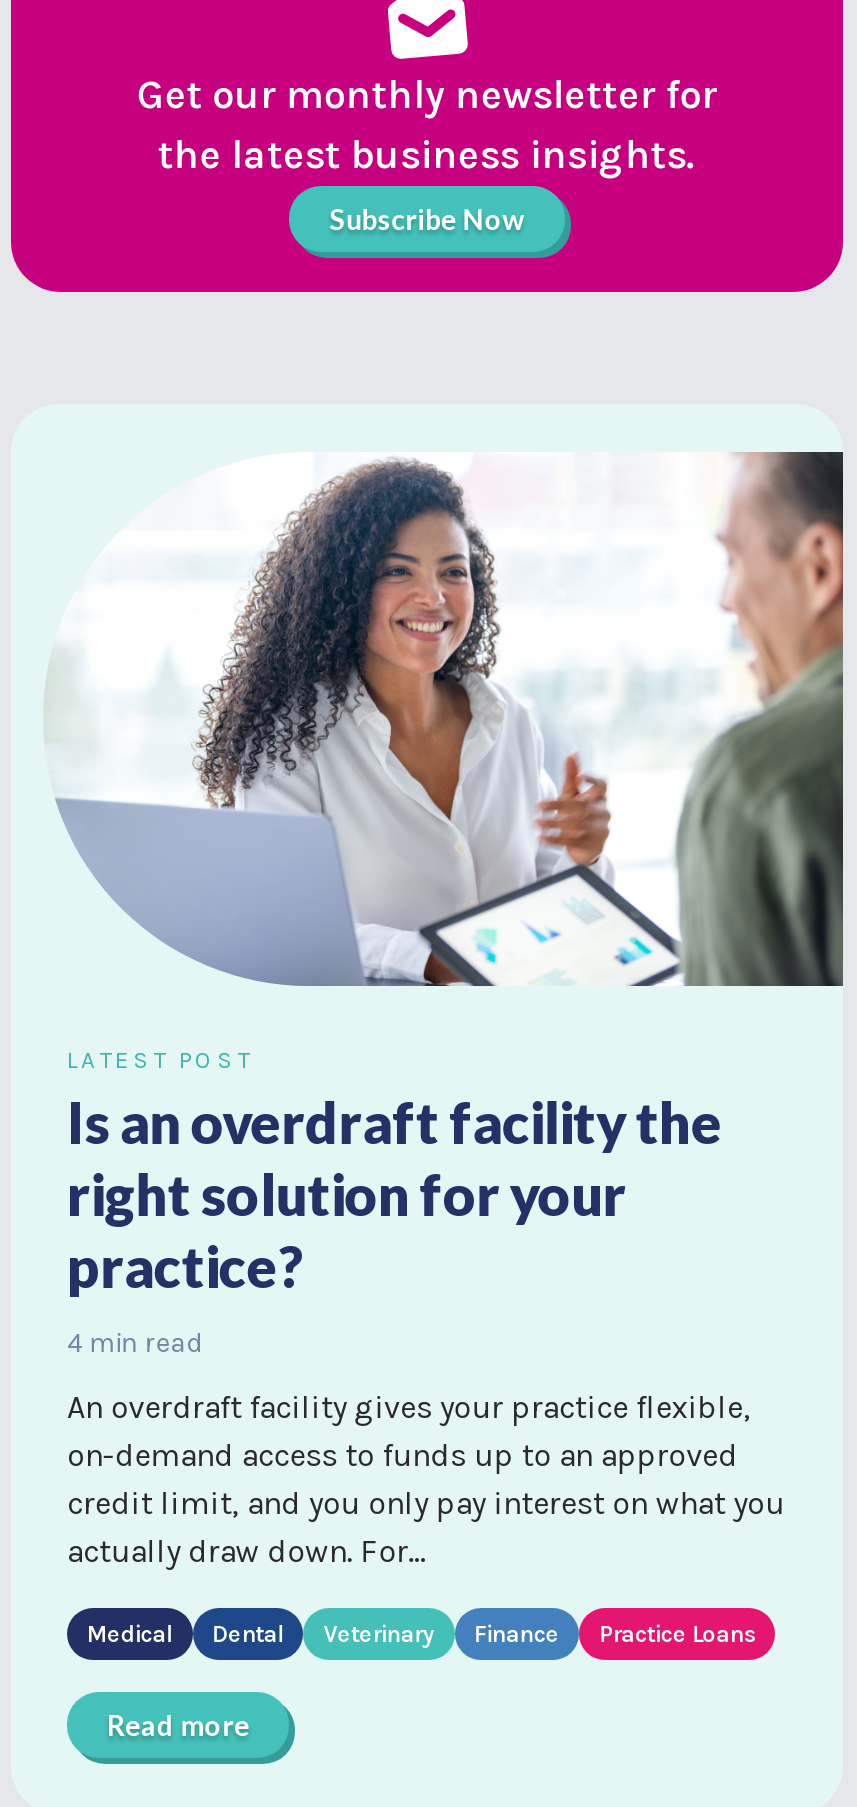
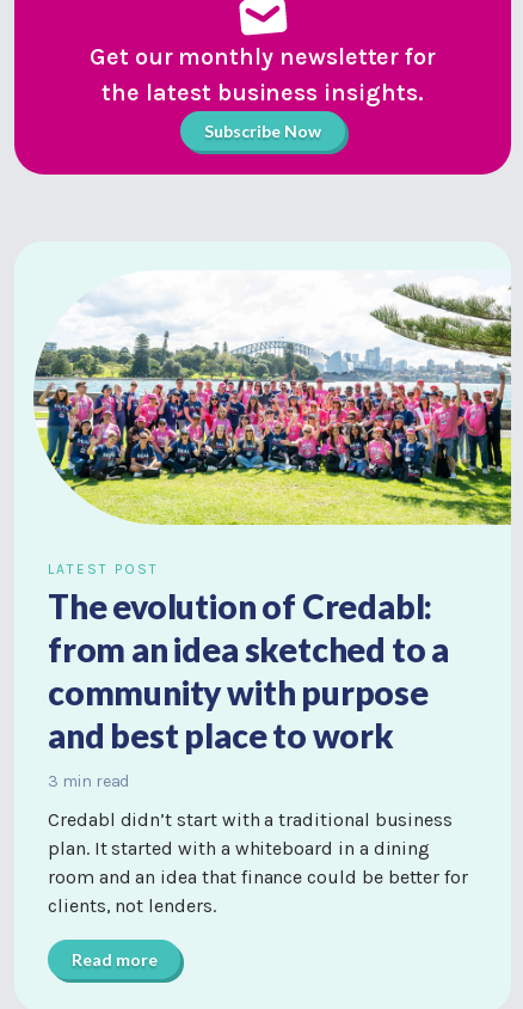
- [image]
+ [image]

- Is an overdraft facility the
- right solution for your
- practice?
- 4 min read
- An overdraft facility gives your practice flexible,
- on-demand access to funds up to an approved
- credit limit, and you only pay interest on what you
- actually draw down. For...
- Medical
- Dental
- Veterinary
- Finance
- Practice Loans
+ The evolution of Credabl:
+ from an idea sketched to a
+ community with purpose
+ and best place to work
+ 3 min read
+ Credabl didn’t start with a traditional business
+ plan. It started with a whiteboard in a dining
+ room and an idea that finance could be better for
+ clients, not lenders.
